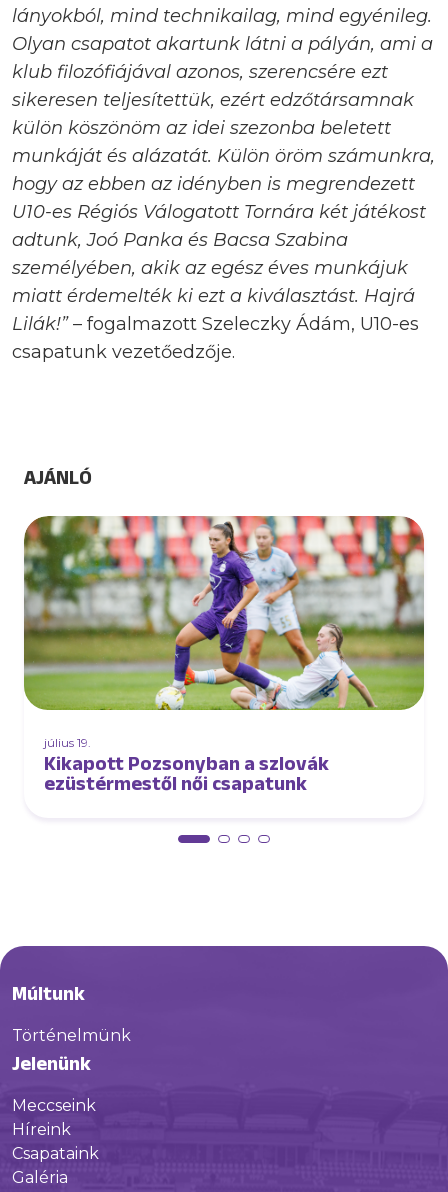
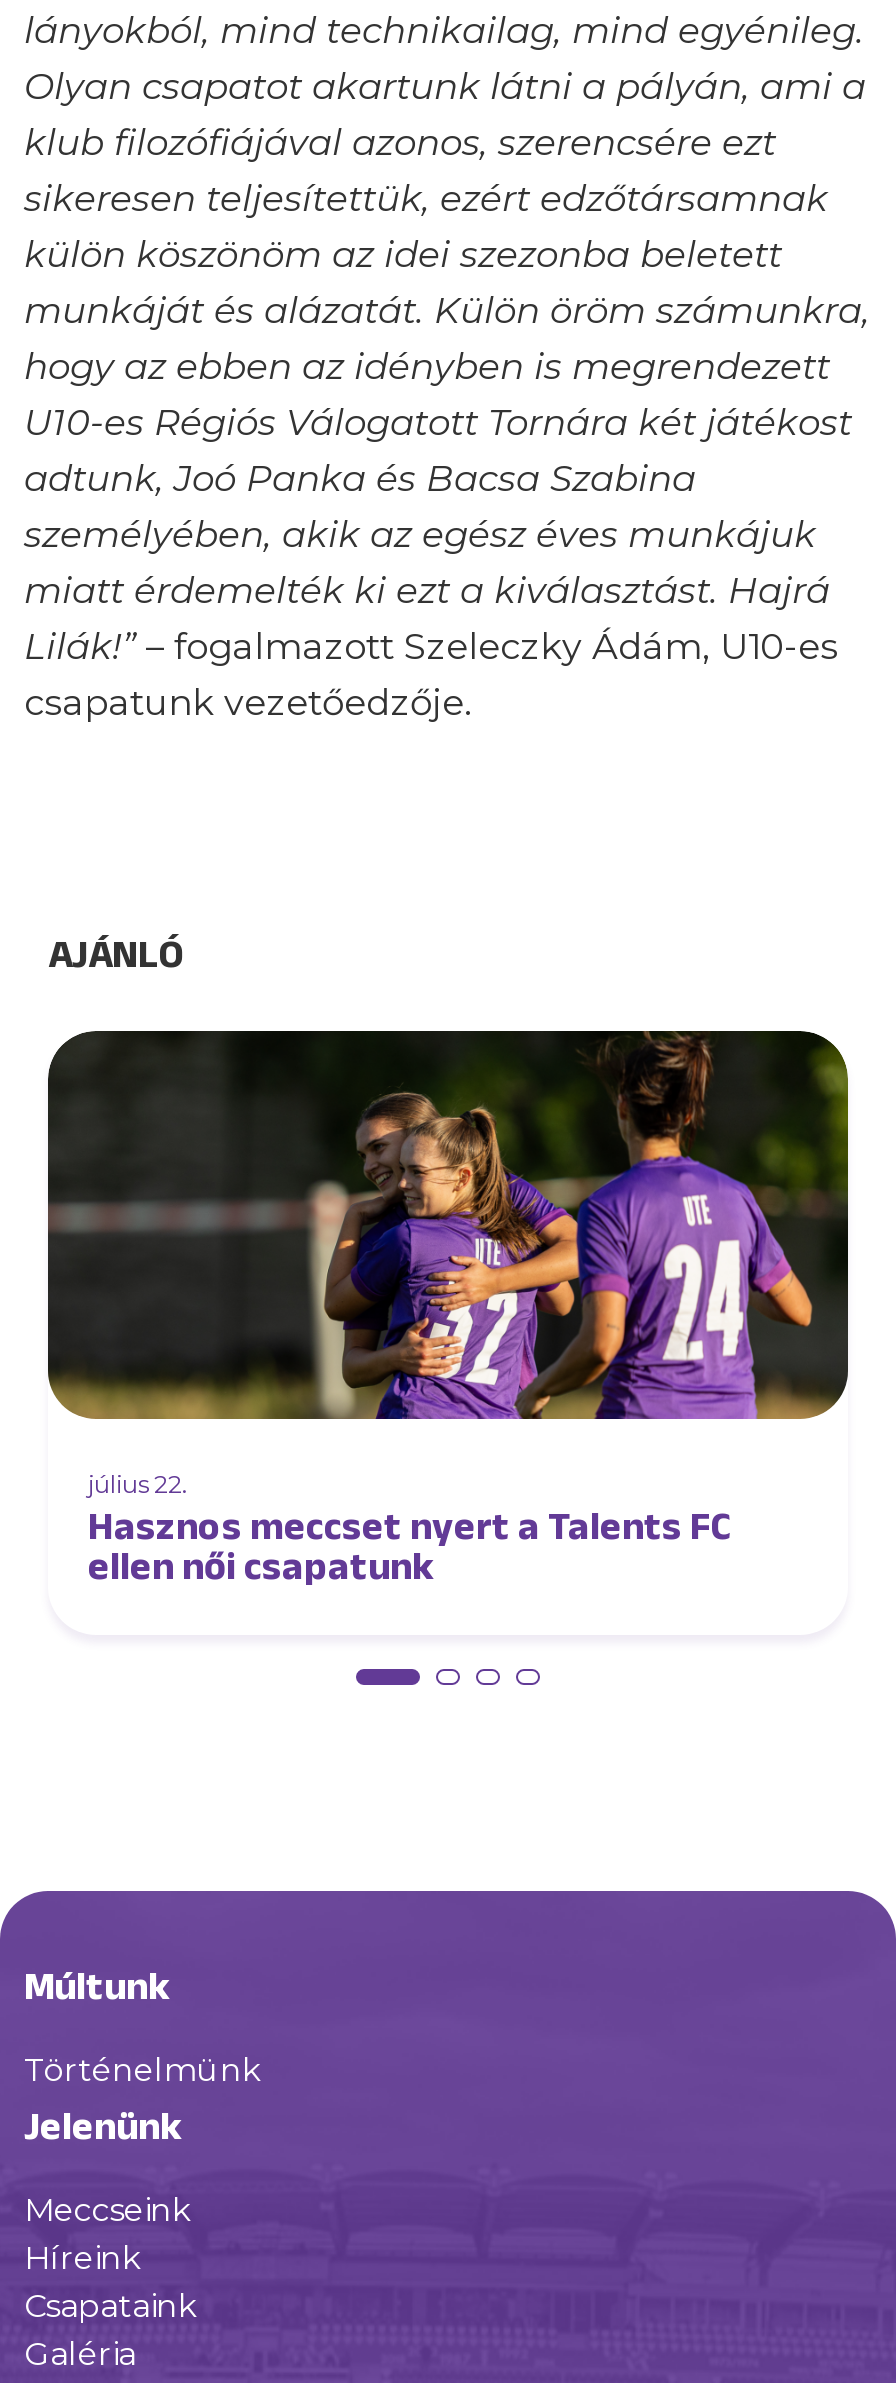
- [image]
- július 19.
- Kikapott Pozsonyban a szlovák
- ezüstérmestől női csapatunk
+ [image]
+ július 22.
+ Hasznos meccset nyert a Talents FC
+ ellen női csapatunk
